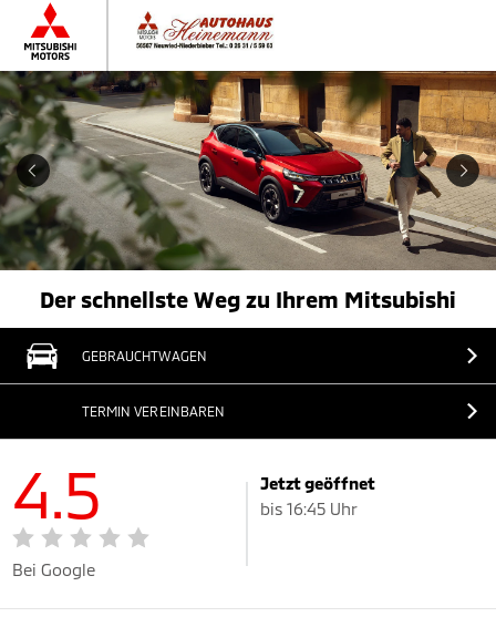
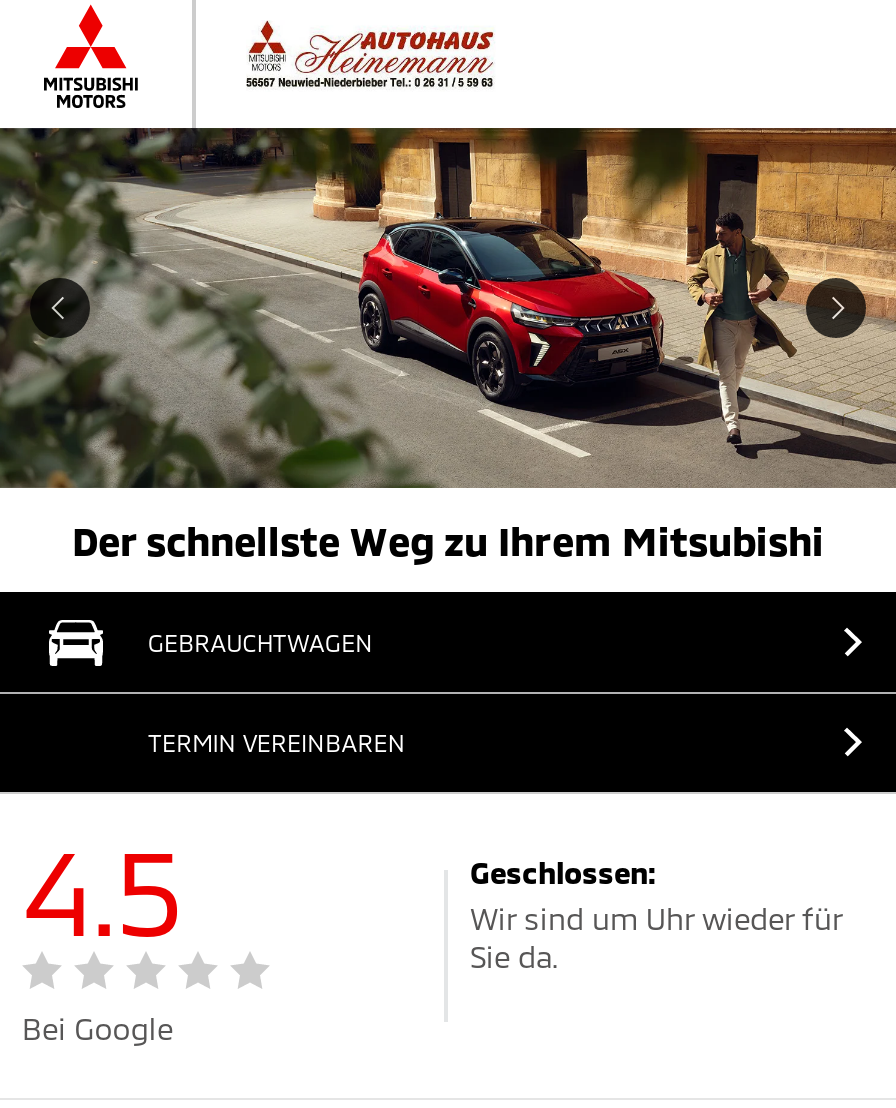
- Jetzt geöffnet
- bis 16:45 Uhr
+ Geschlossen:
+ Wir sind um Uhr wieder für
+ Sie da.
